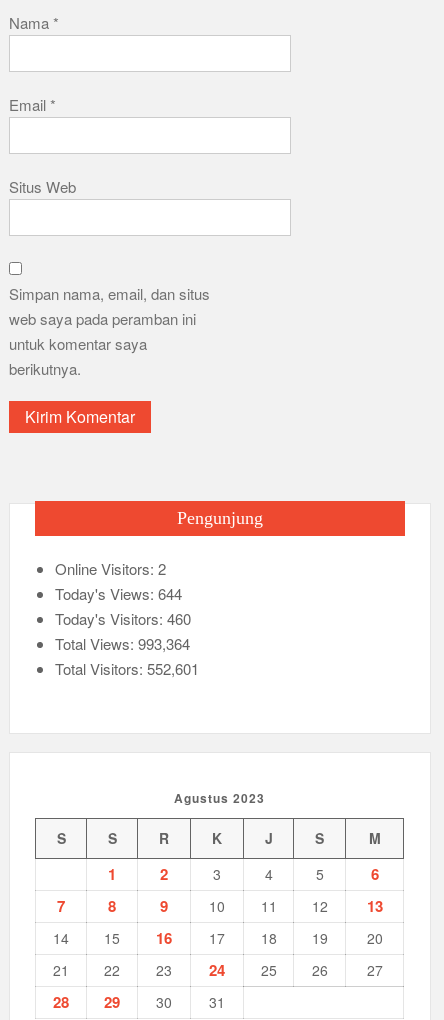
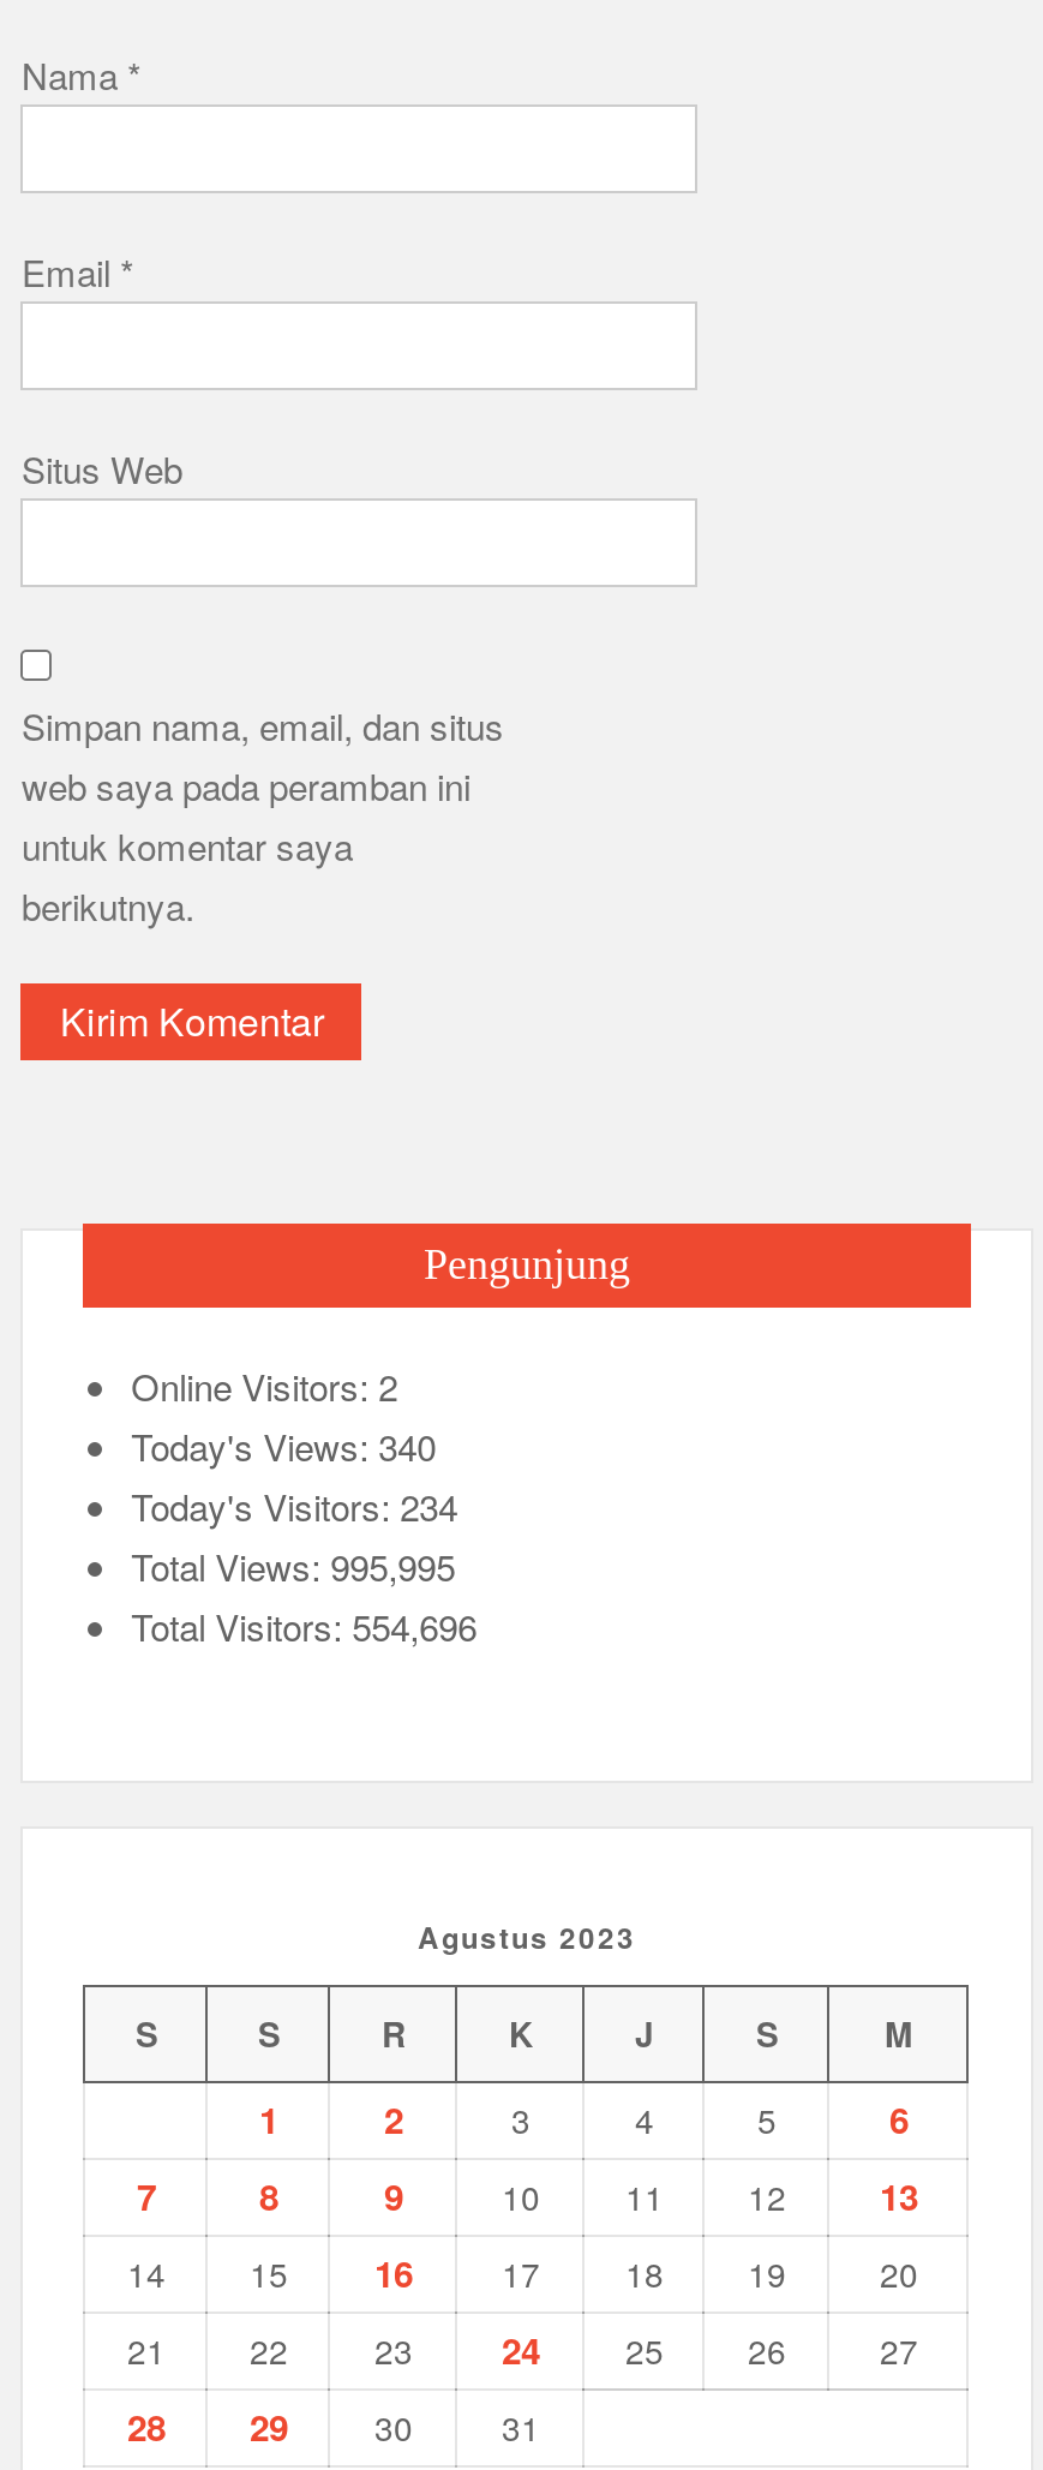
- Today's Views: 644
+ Today's Views: 340

- Today's Visitors: 460
+ Today's Visitors: 234

- Total Views: 993,364
+ Total Views: 995,995

- Total Visitors: 552,601
+ Total Visitors: 554,696
